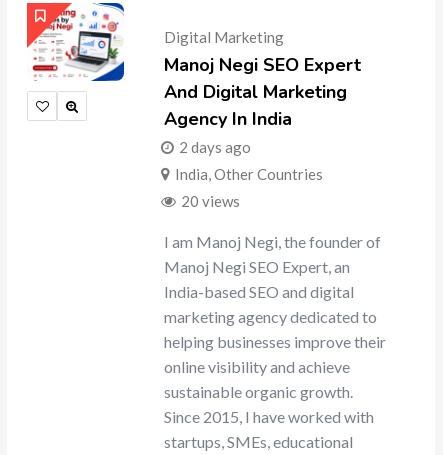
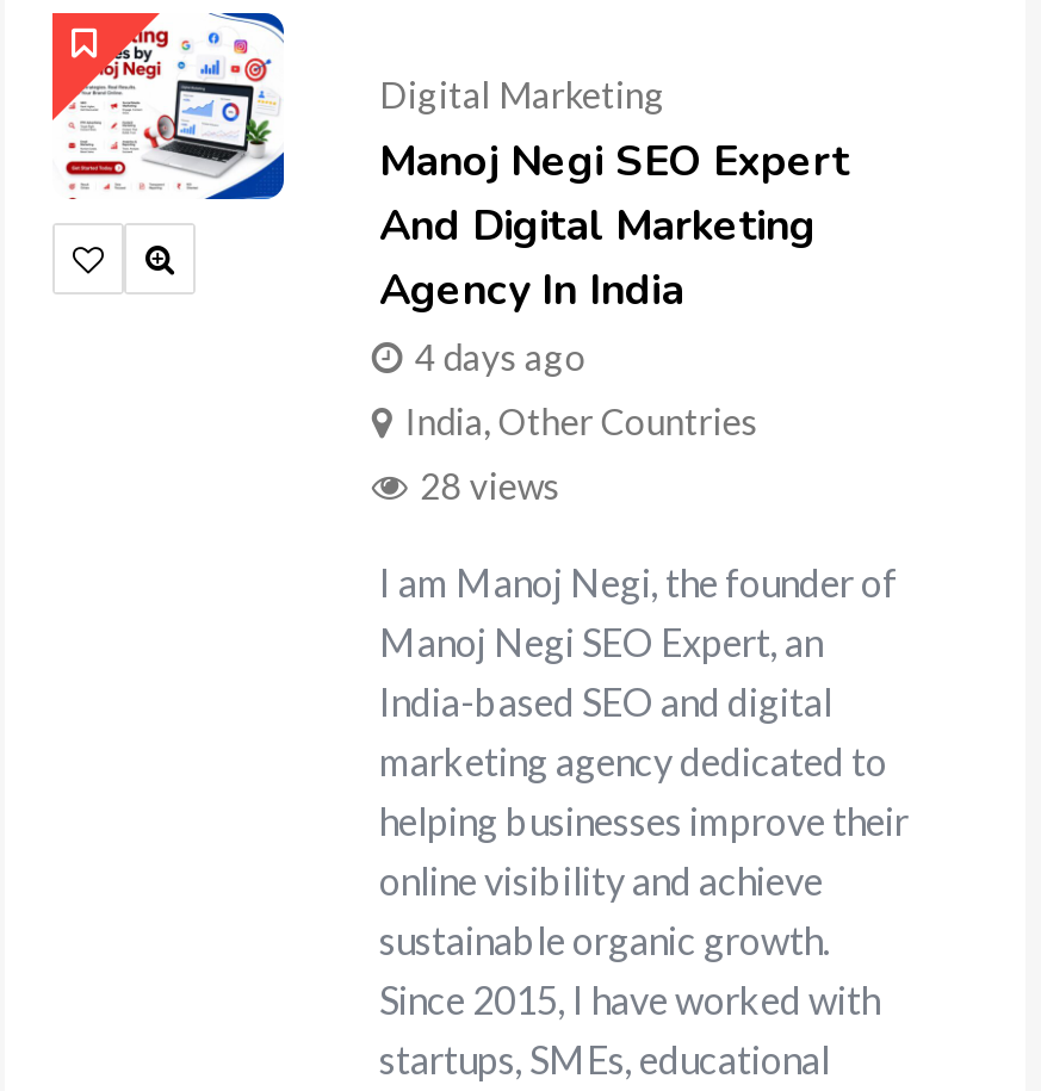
- 2 days ago
+ 4 days ago

- 20 views
+ 28 views
